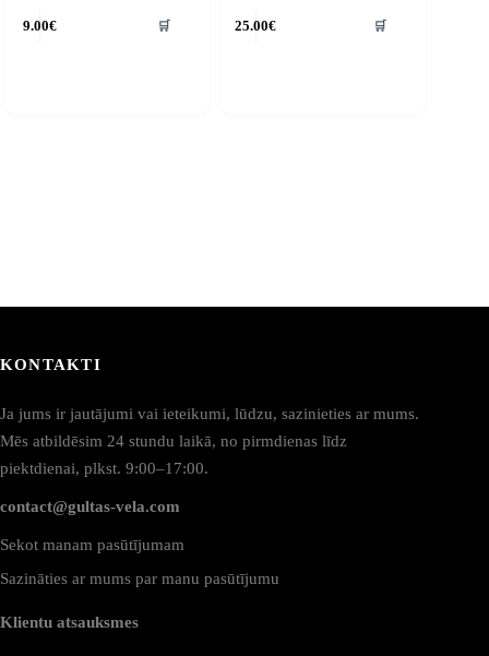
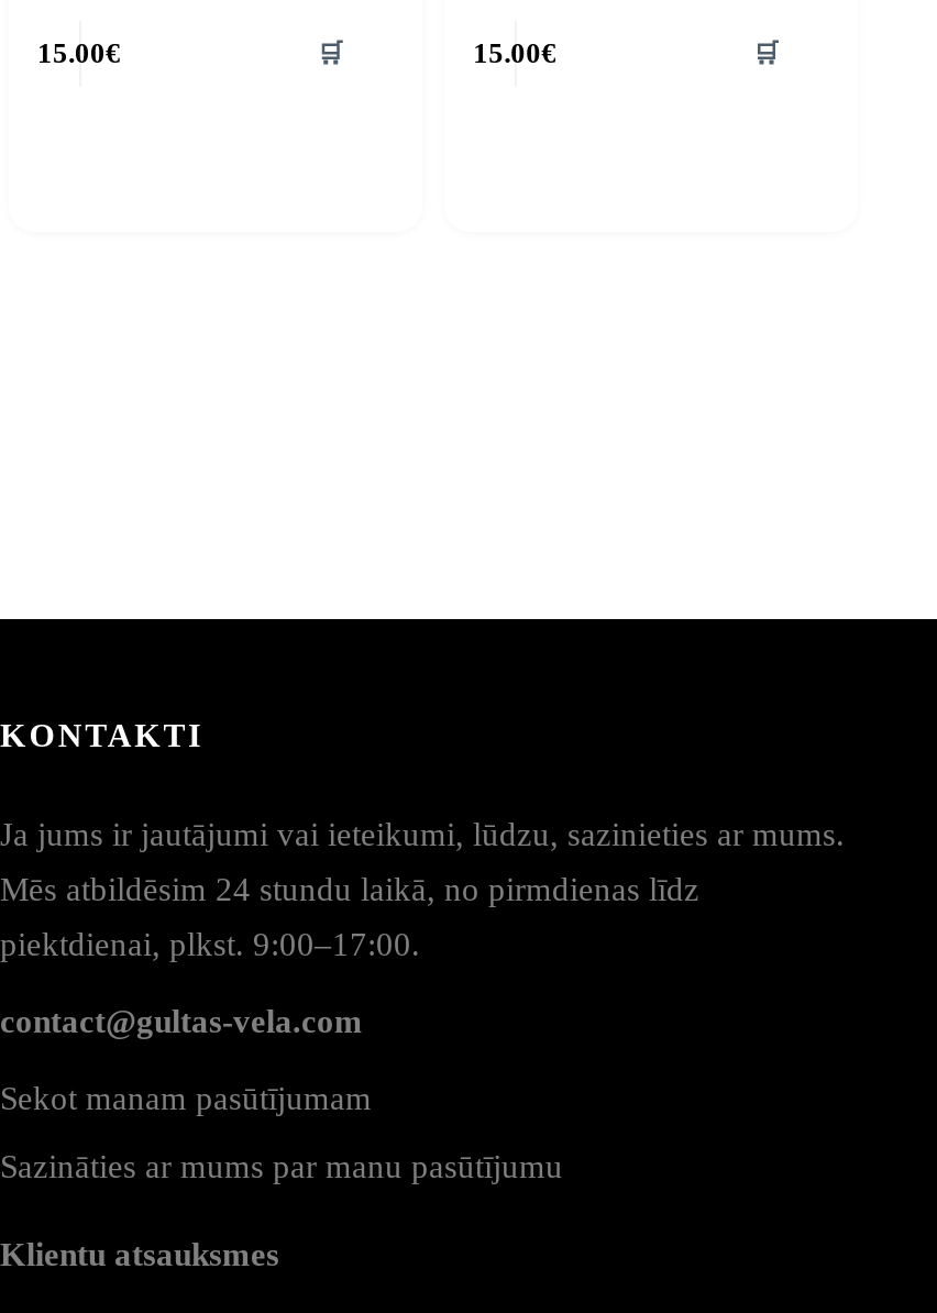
- 9.00€
+ 15.00€

- 25.00€
+ 15.00€
